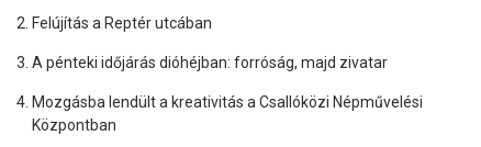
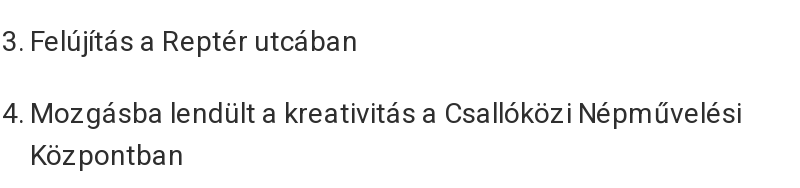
- A pénteki időjárás dióhéjban: forróság, majd zivatar
